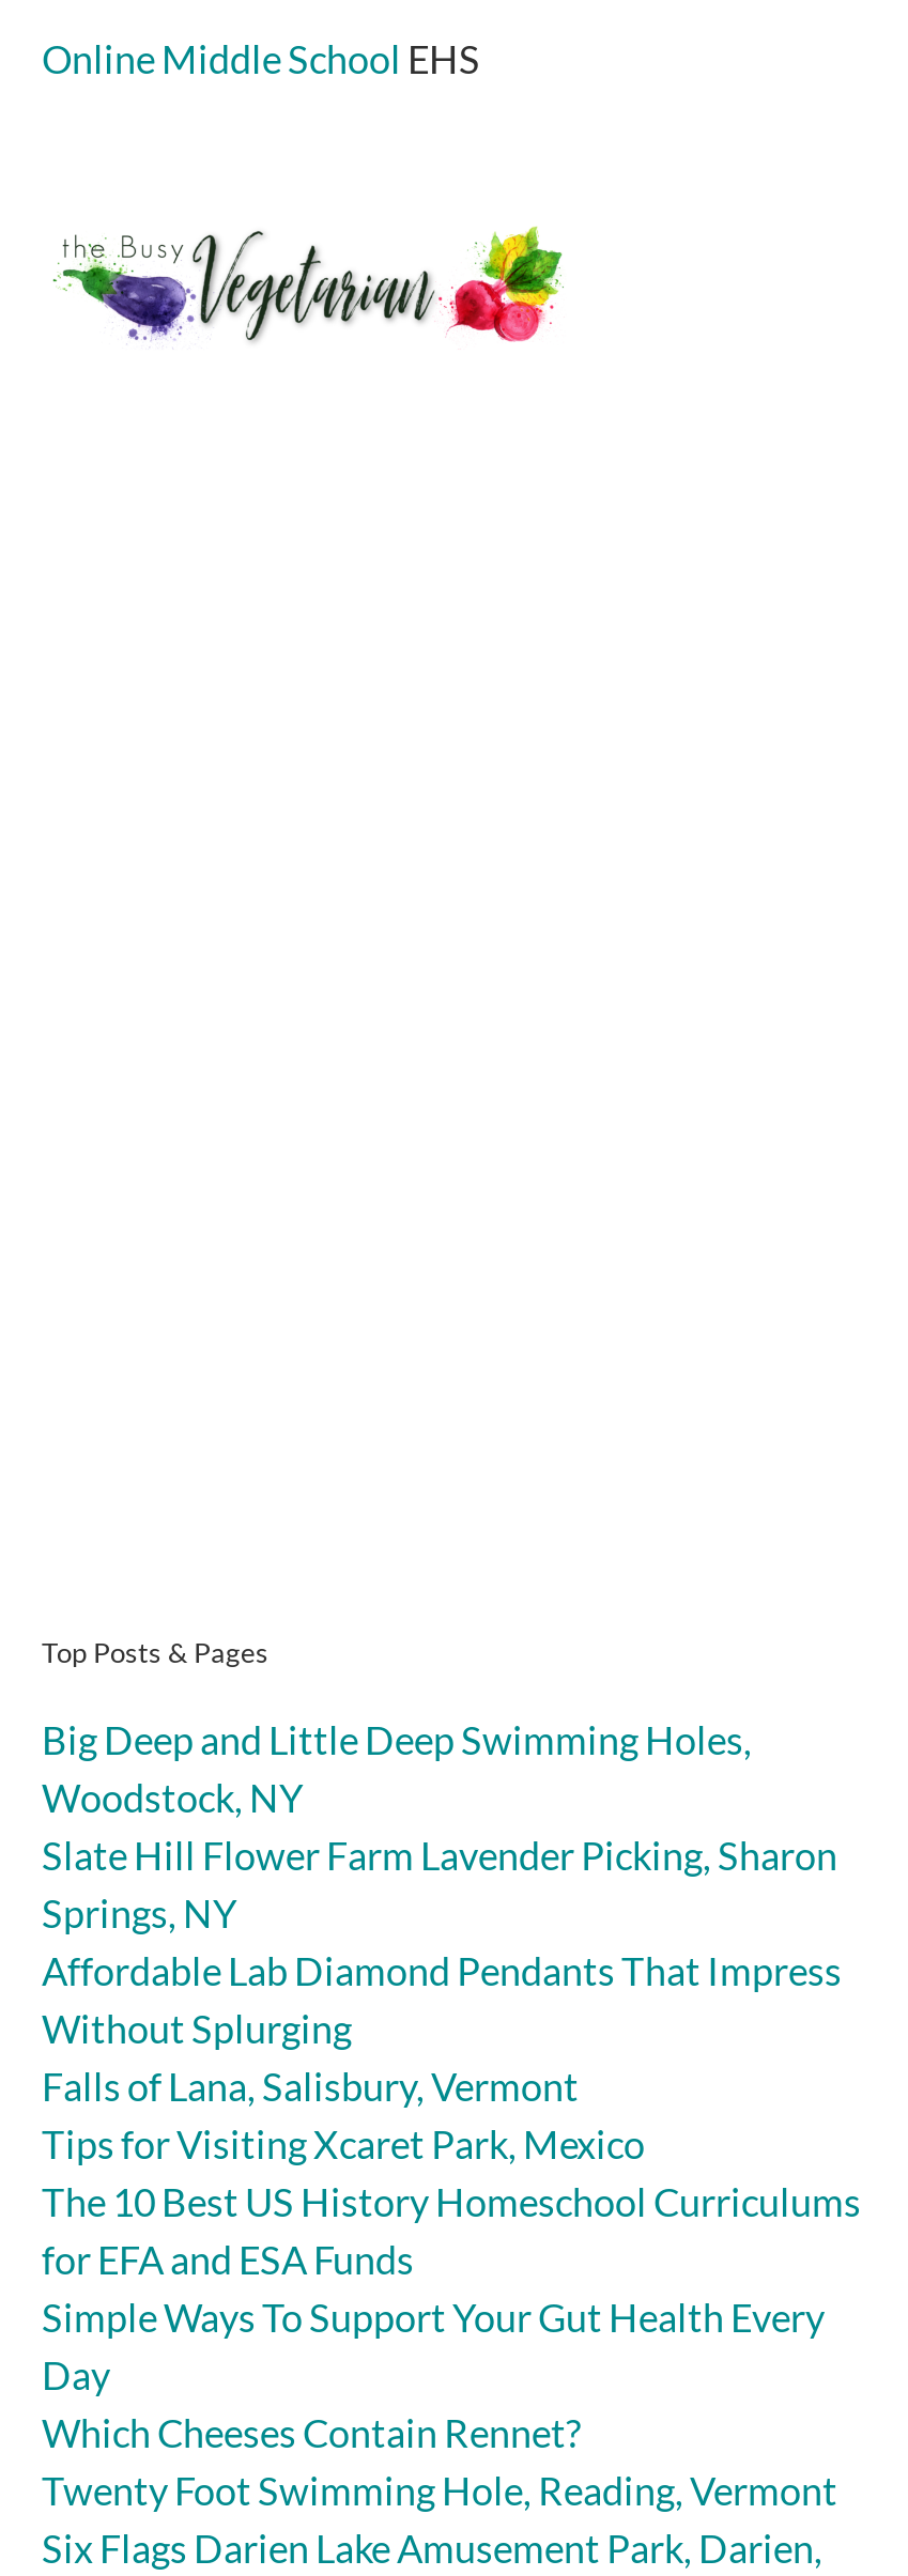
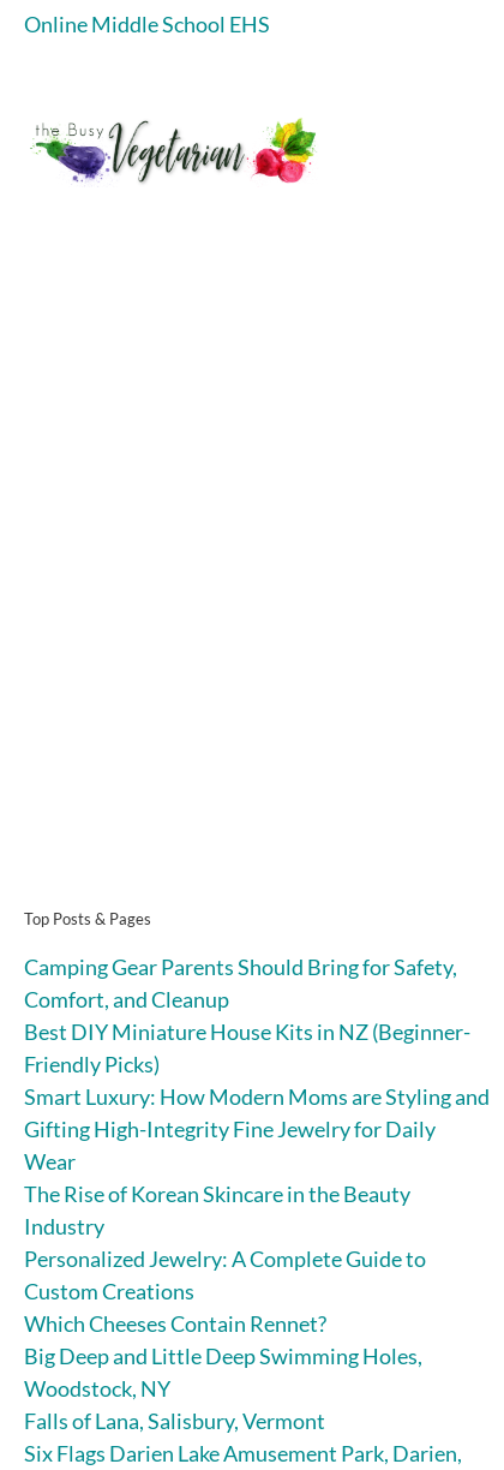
+ Camping Gear Parents Should Bring for Safety,
+ Comfort, and Cleanup
+ Best DIY Miniature House Kits in NZ (Beginner-
+ Friendly Picks)
+ Smart Luxury: How Modern Moms are Styling and
+ Gifting High-Integrity Fine Jewelry for Daily
+ Wear
+ The Rise of Korean Skincare in the Beauty
+ Industry
+ Personalized Jewelry: A Complete Guide to
+ Custom Creations

moved down: Big Deep and Little Deep Swimming Holes, | Woodstock, NY

- Slate Hill Flower Farm Lavender Picking, Sharon
- Springs, NY
- Affordable Lab Diamond Pendants That Impress
- Without Splurging

moved down: Falls of Lana, Salisbury, Vermont

- Tips for Visiting Xcaret Park, Mexico
- The 10 Best US History Homeschool Curriculums
- for EFA and ESA Funds
- Simple Ways To Support Your Gut Health Every
- Day
- Twenty Foot Swimming Hole, Reading, Vermont

moved up: Which Cheeses Contain Rennet?
